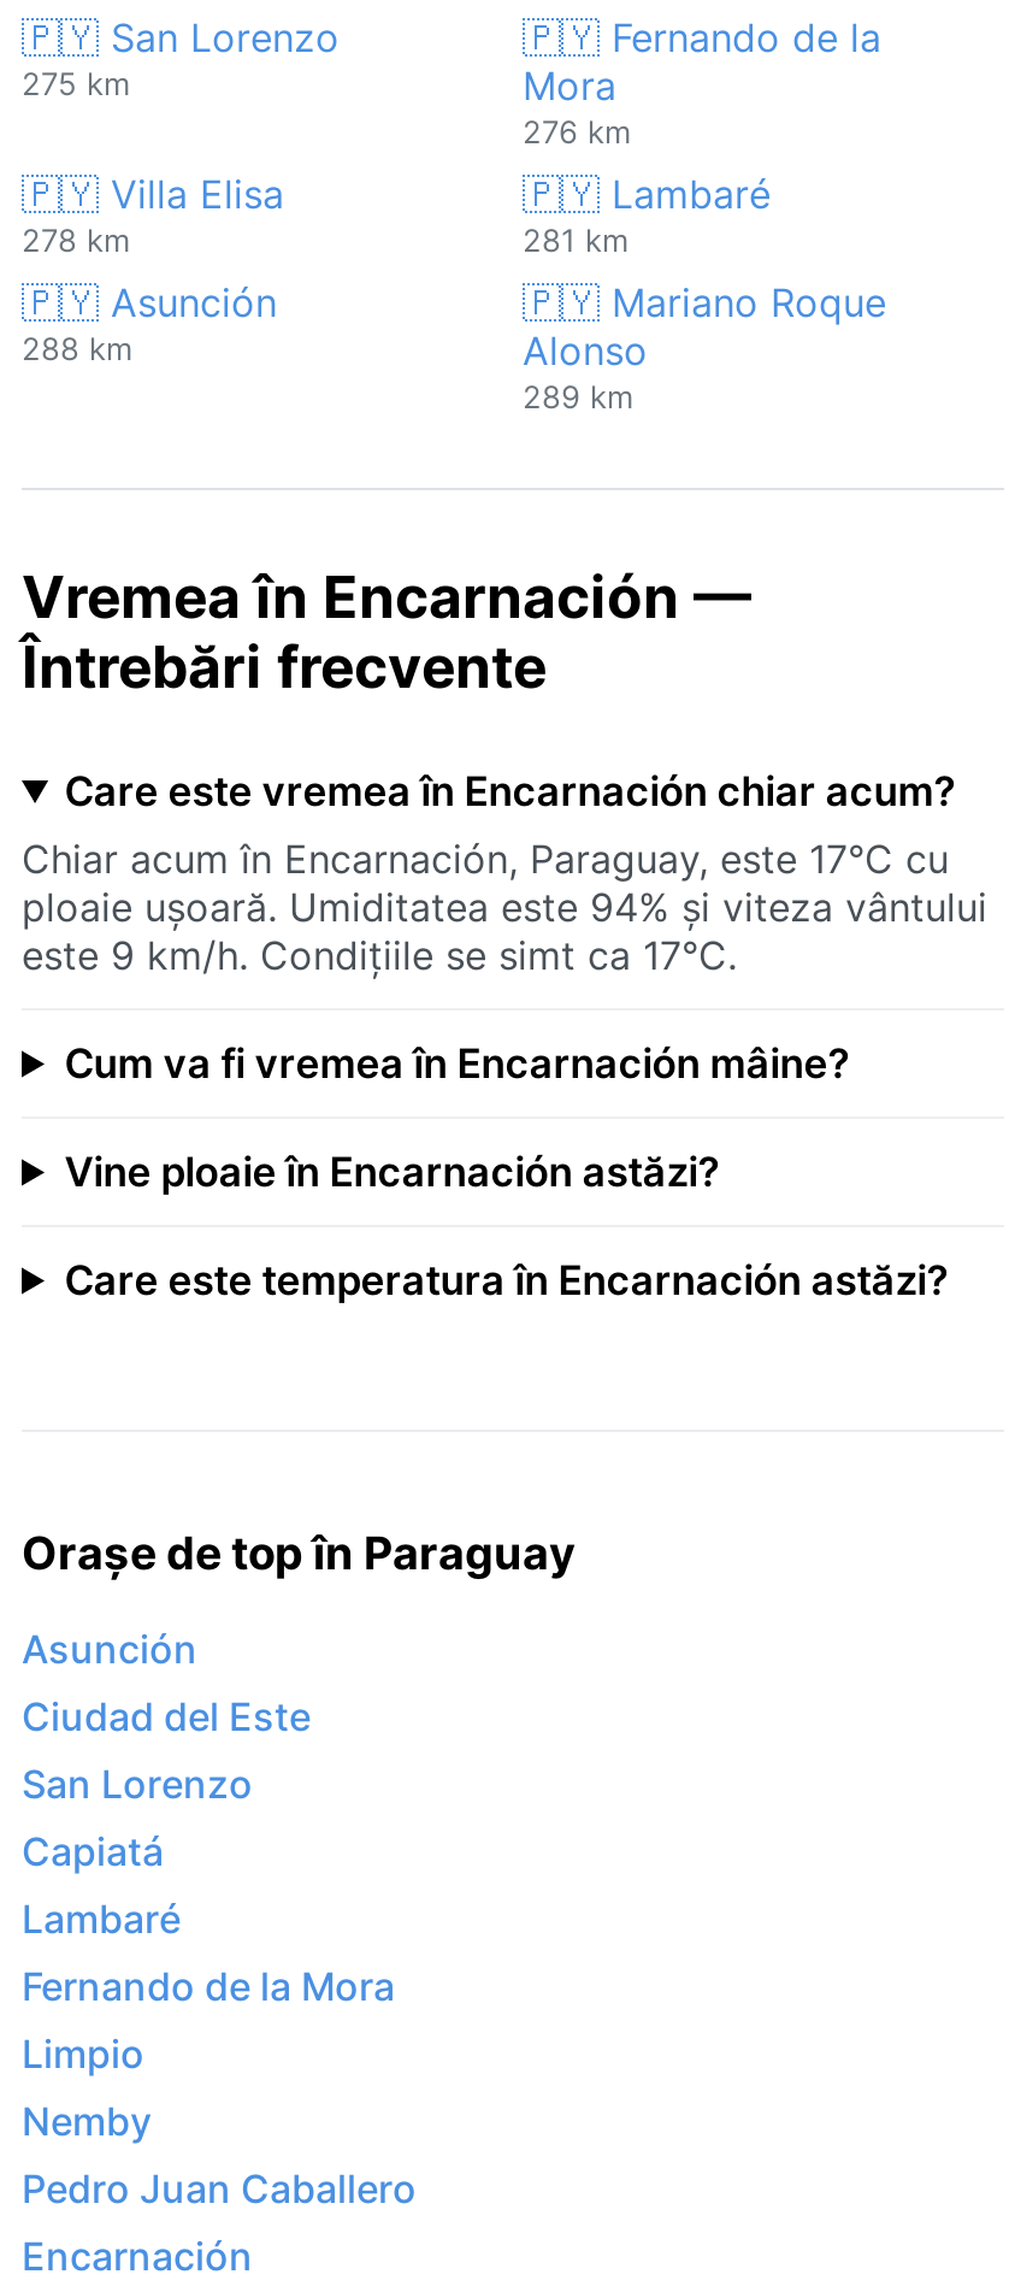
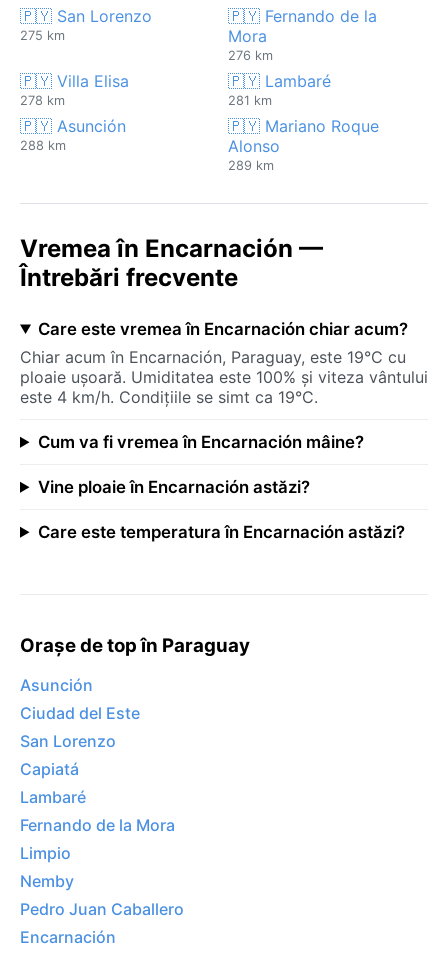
- Chiar acum în Encarnación, Paraguay, este 17°C cu
+ Chiar acum în Encarnación, Paraguay, este 19°C cu

- ploaie ușoară. Umiditatea este 94% și viteza vântului
+ ploaie ușoară. Umiditatea este 100% și viteza vântului

- este 9 km/h. Condițiile se simt ca 17°C.
+ este 4 km/h. Condițiile se simt ca 19°C.
